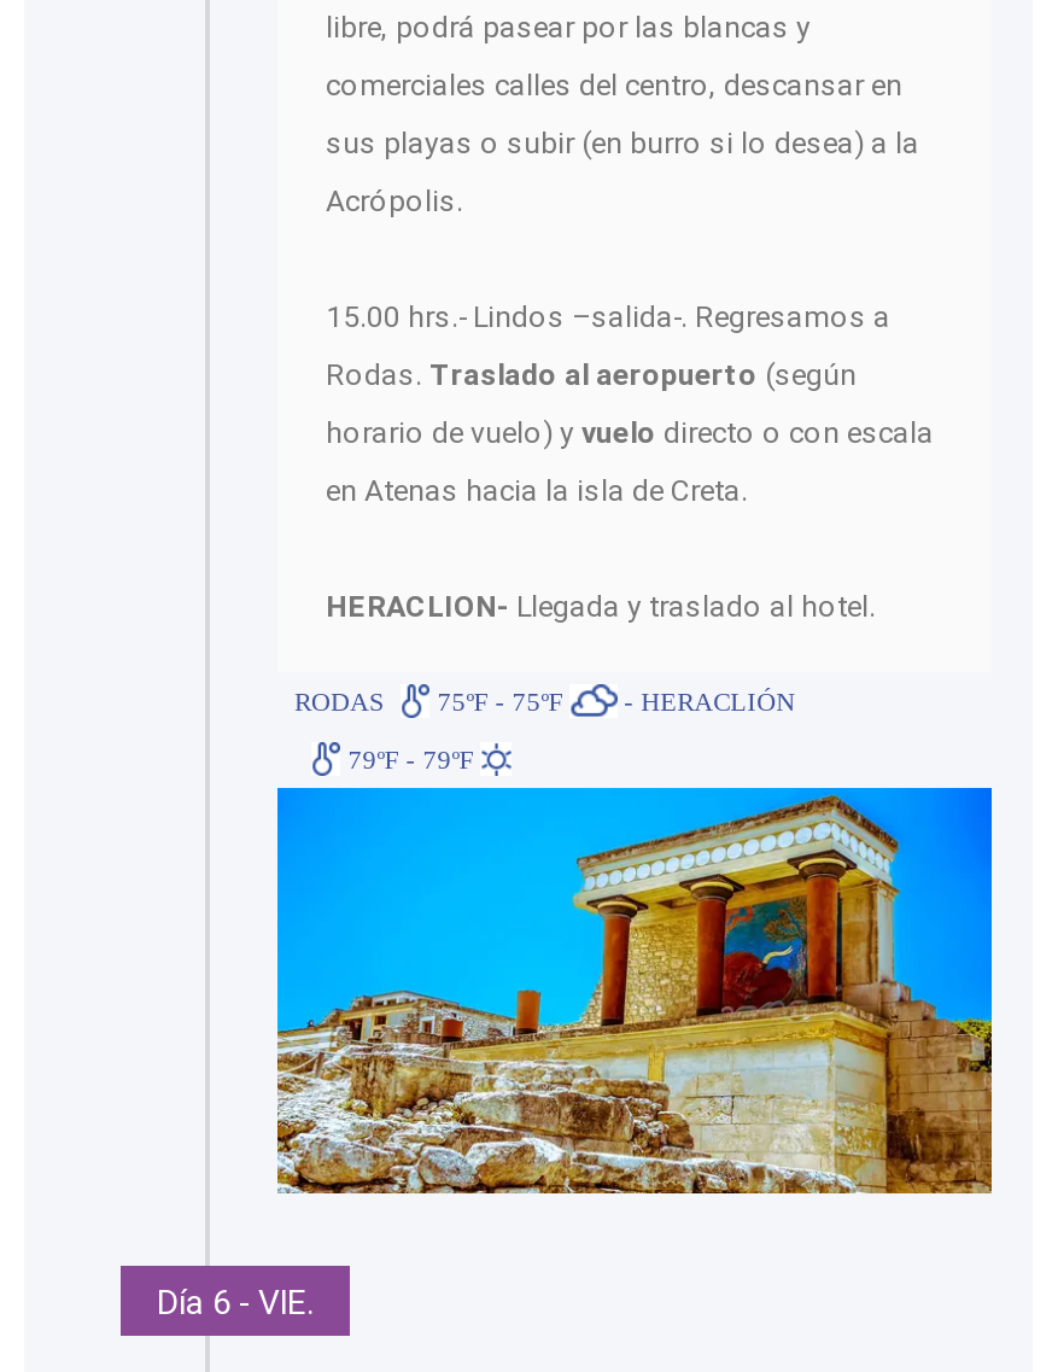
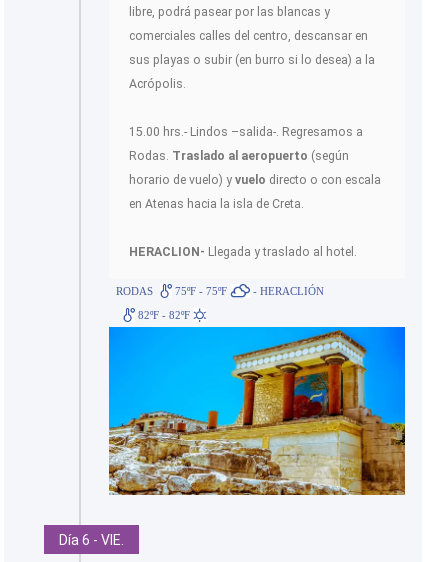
- 79ºF - 79ºF
+ 82ºF - 82ºF
